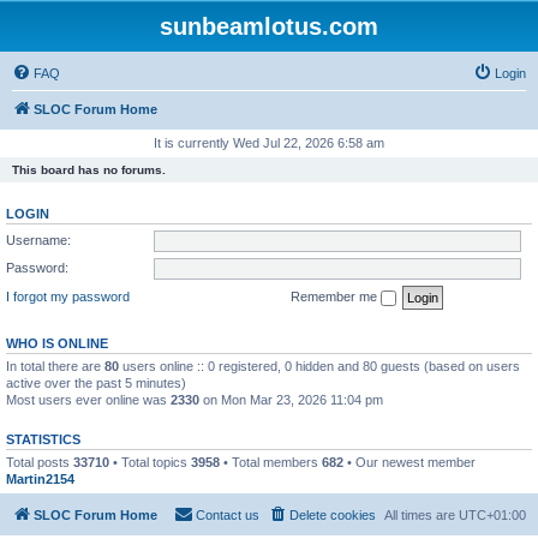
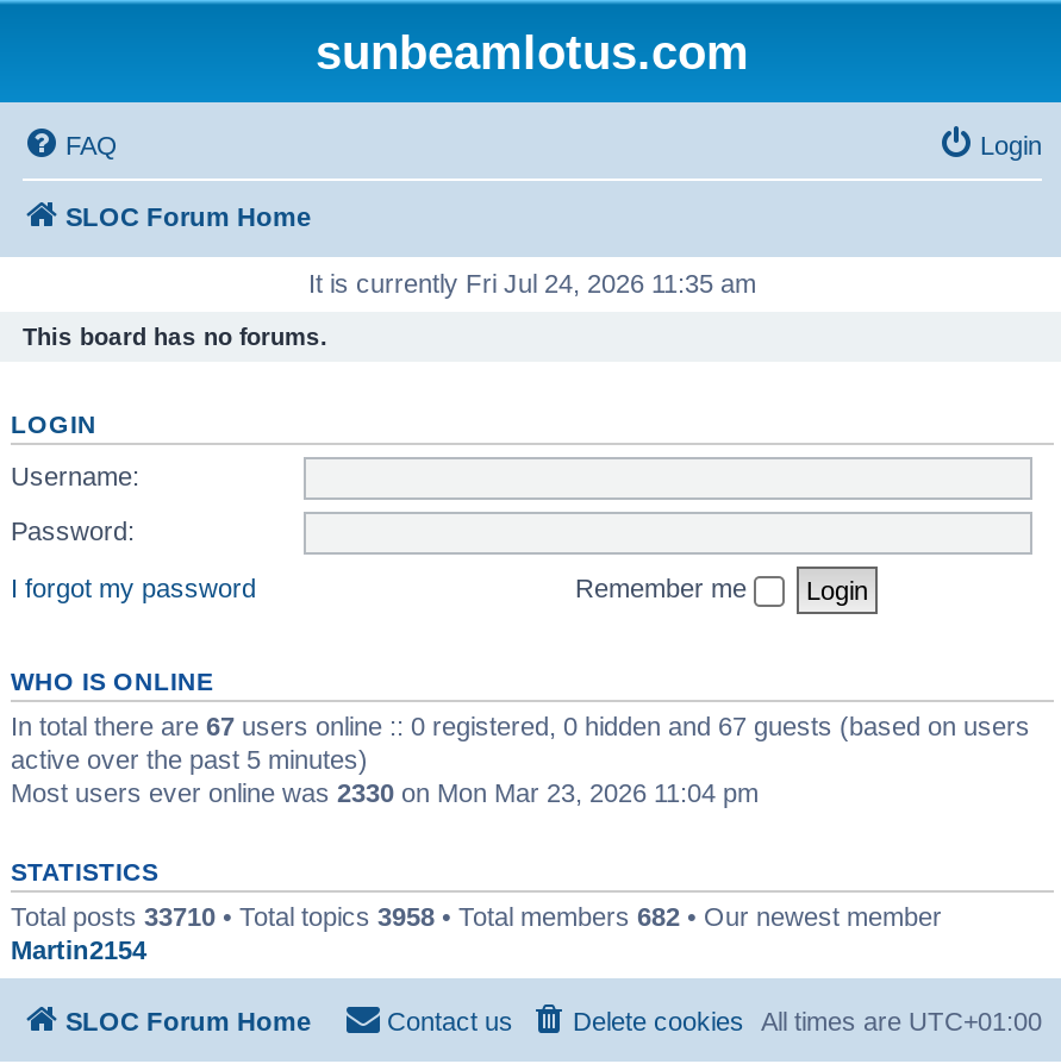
- It is currently Wed Jul 22, 2026 6:58 am
+ It is currently Fri Jul 24, 2026 11:35 am

- In total there are 80 users online :: 0 registered, 0 hidden and 80 guests (based on users
+ In total there are 67 users online :: 0 registered, 0 hidden and 67 guests (based on users
